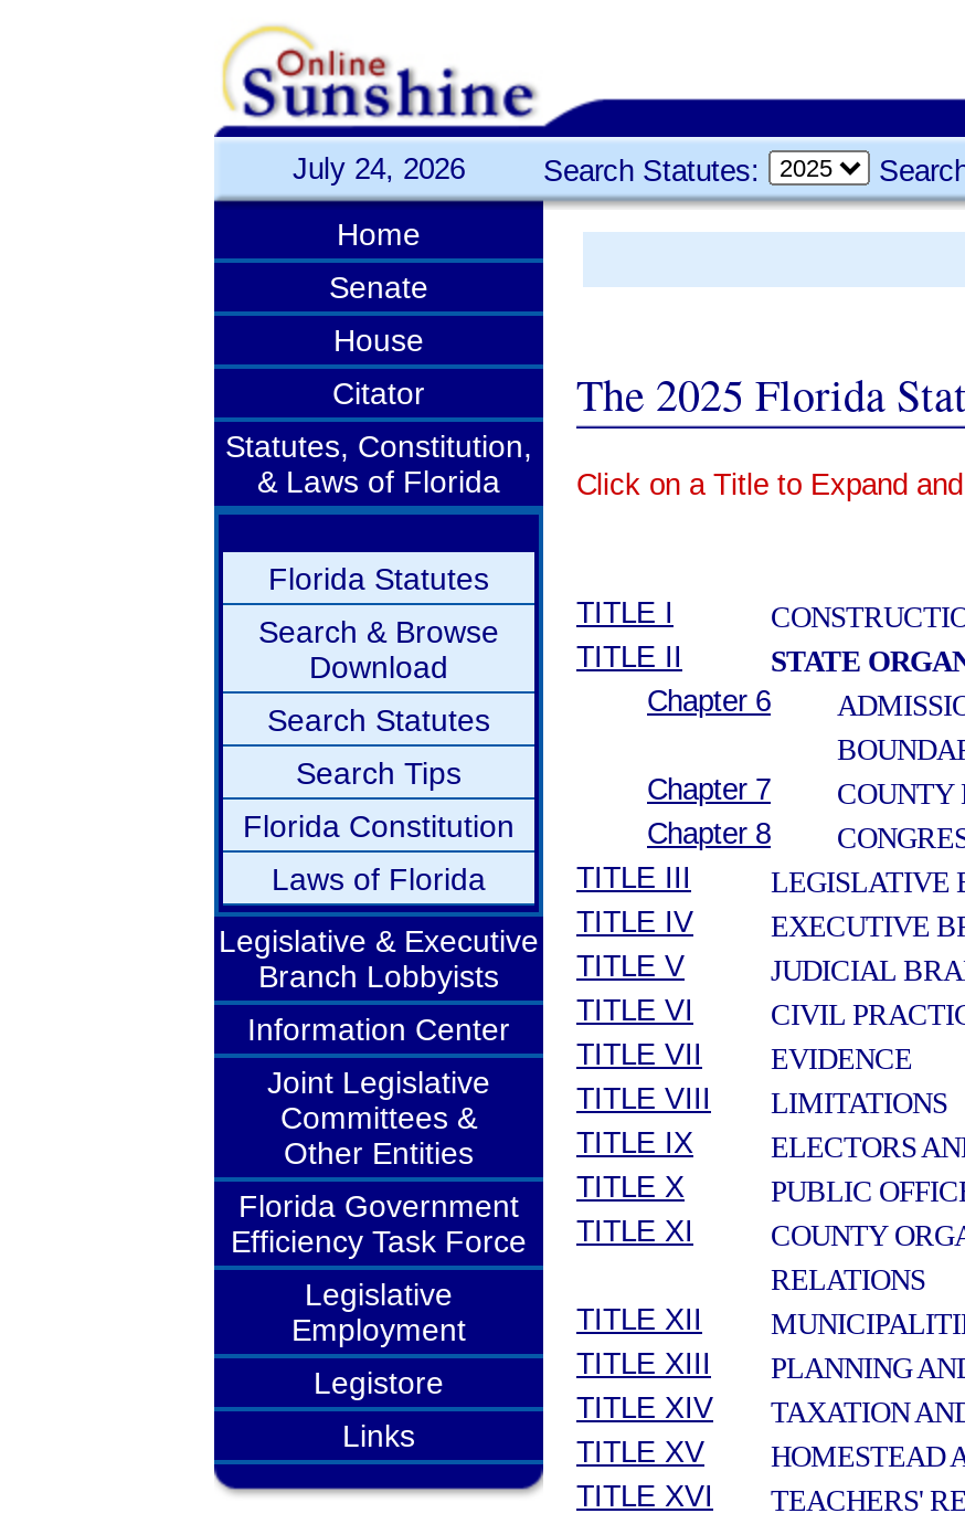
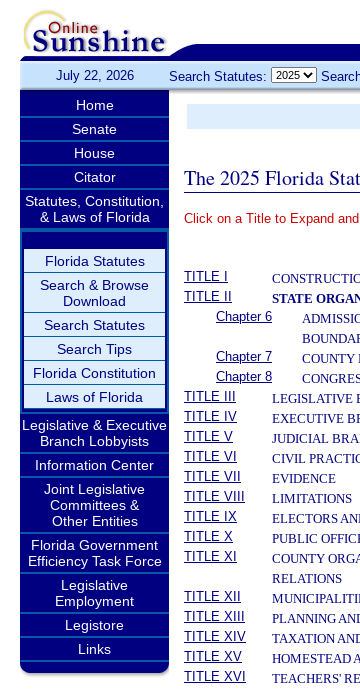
- July 24, 2026
+ July 22, 2026
